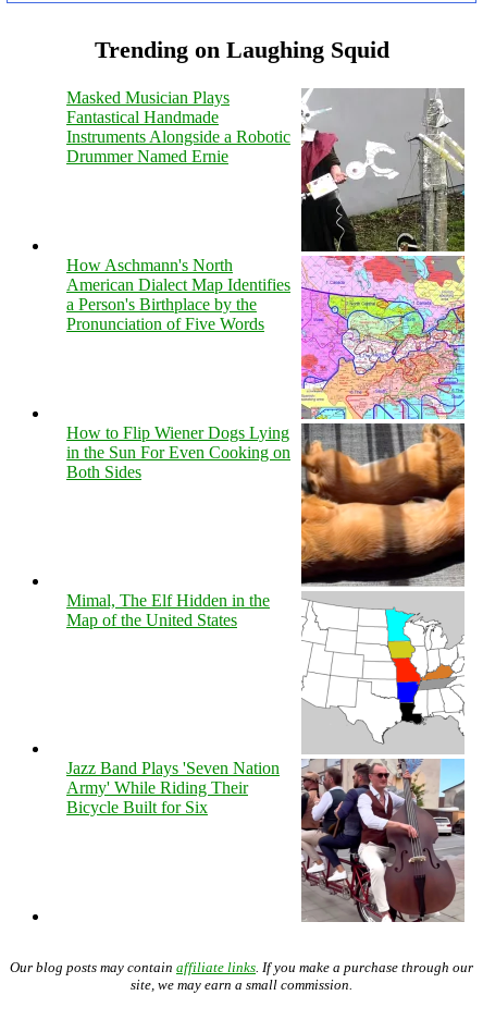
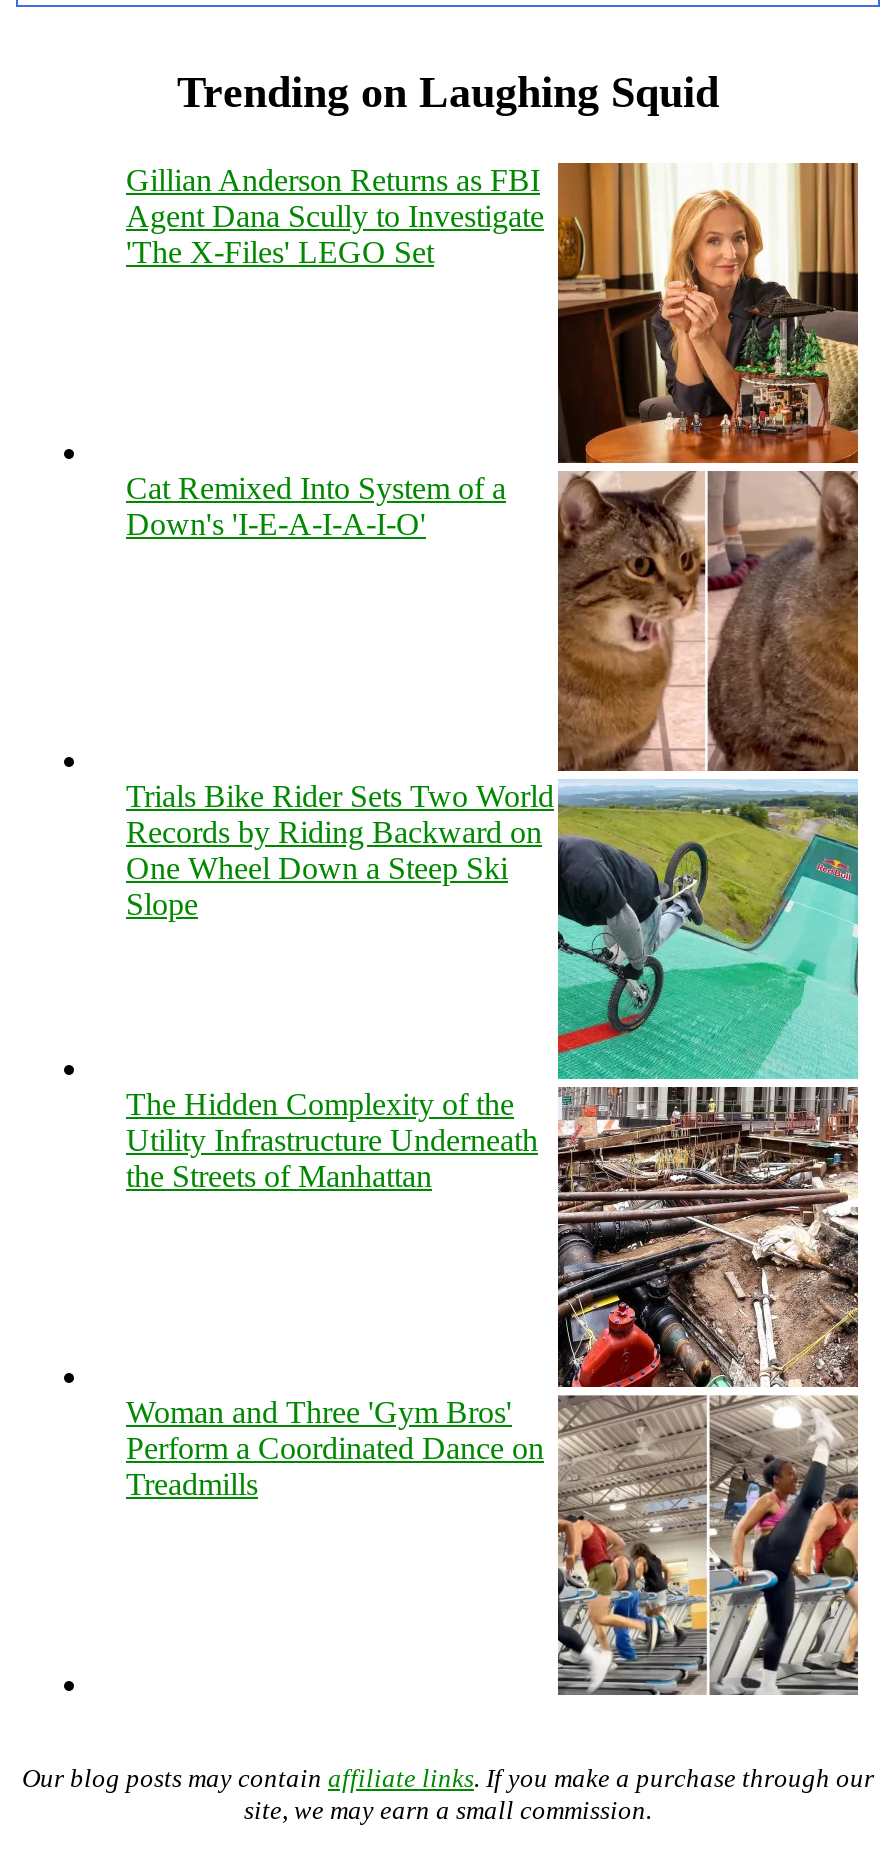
- [image]
- Masked Musician Plays
- Fantastical Handmade
- Instruments Alongside a Robotic
- Drummer Named Ernie
+ [image]
+ Gillian Anderson Returns as FBI
+ Agent Dana Scully to Investigate
+ 'The X-Files' LEGO Set

- How Aschmann's North
- American Dialect Map Identifies
- a Person's Birthplace by the
- Pronunciation of Five Words
+ Cat Remixed Into System of a
+ Down's 'I-E-A-I-A-I-O'

- How to Flip Wiener Dogs Lying
- in the Sun For Even Cooking on
- Both Sides
+ Trials Bike Rider Sets Two World
+ Records by Riding Backward on
+ One Wheel Down a Steep Ski
+ Slope

- Mimal, The Elf Hidden in the
- Map of the United States
+ The Hidden Complexity of the
+ Utility Infrastructure Underneath
+ the Streets of Manhattan

- Jazz Band Plays 'Seven Nation
- Army' While Riding Their
- Bicycle Built for Six
+ Woman and Three 'Gym Bros'
+ Perform a Coordinated Dance on
+ Treadmills
